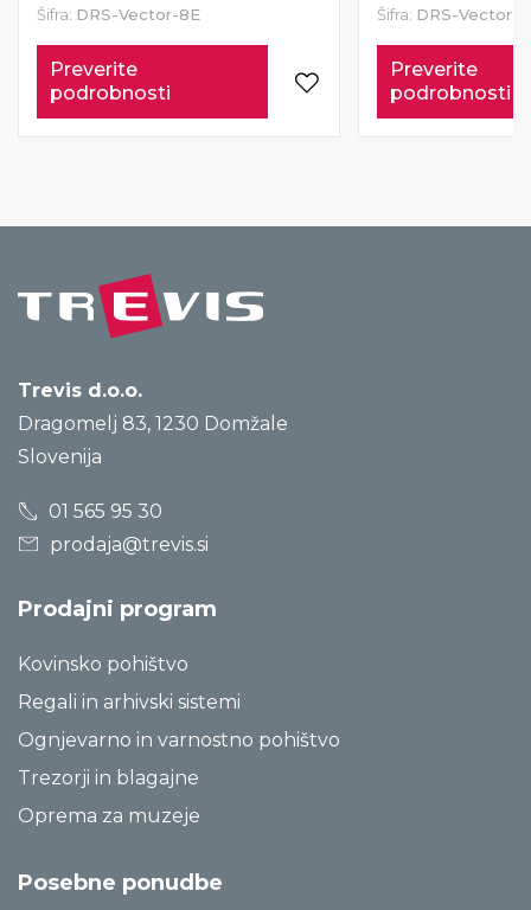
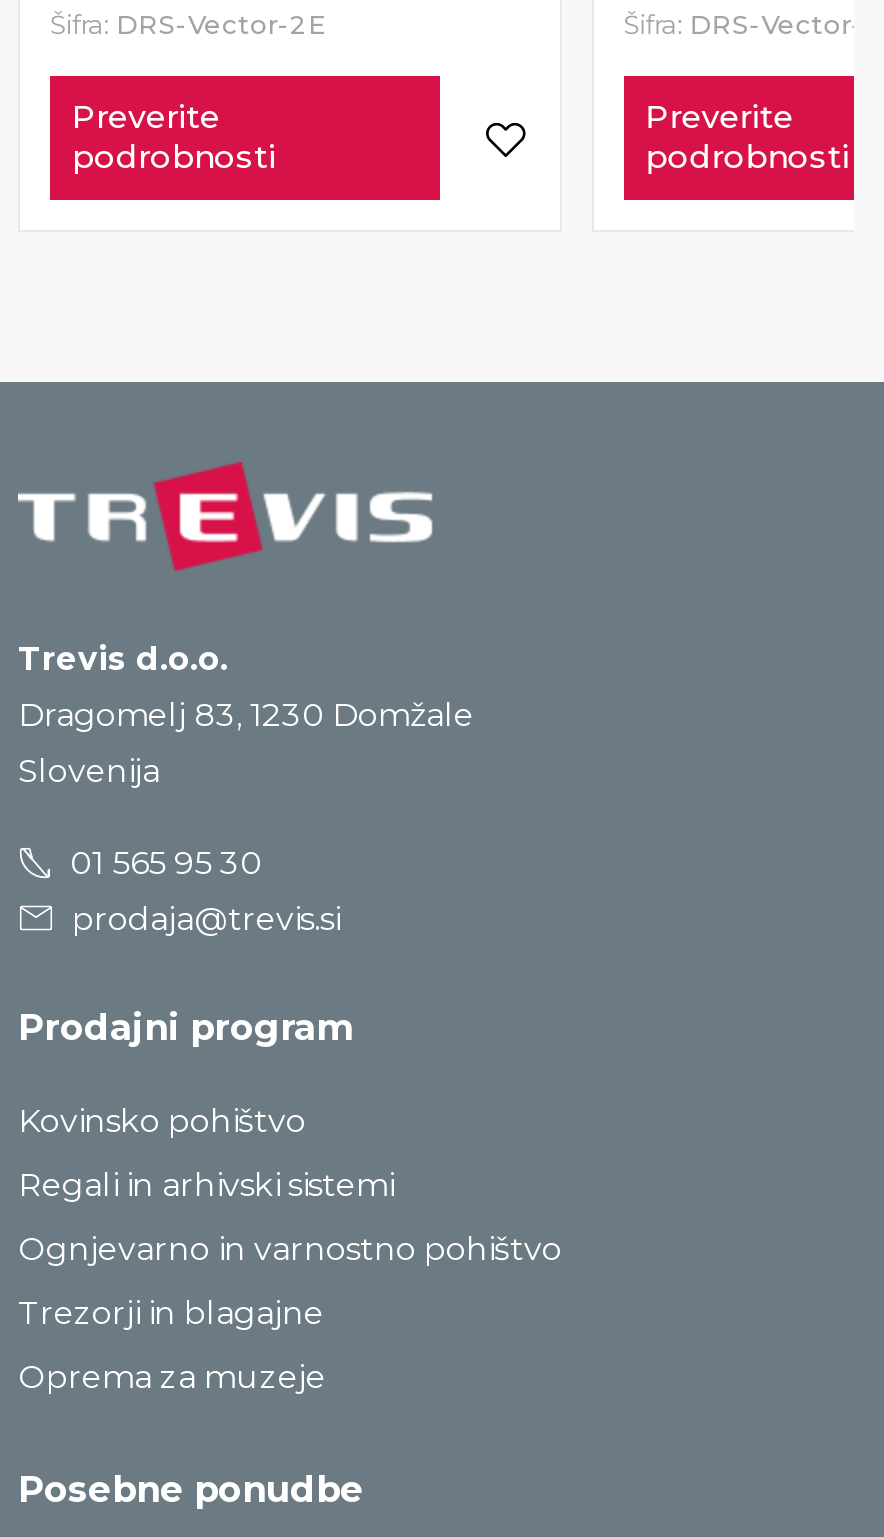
- Šifra: DRS-Vector-8E
+ Šifra: DRS-Vector-2E
